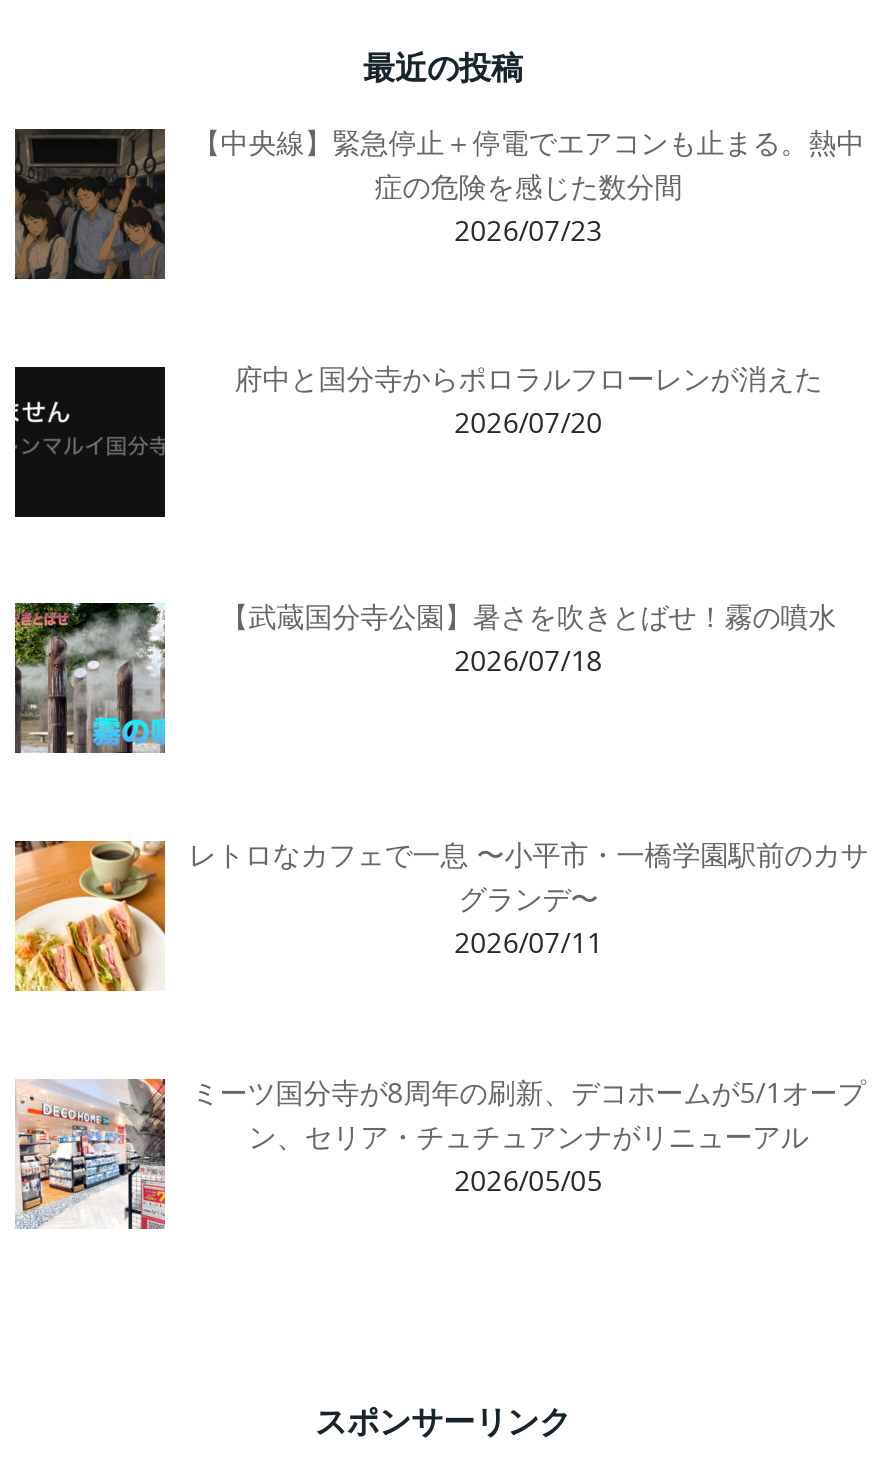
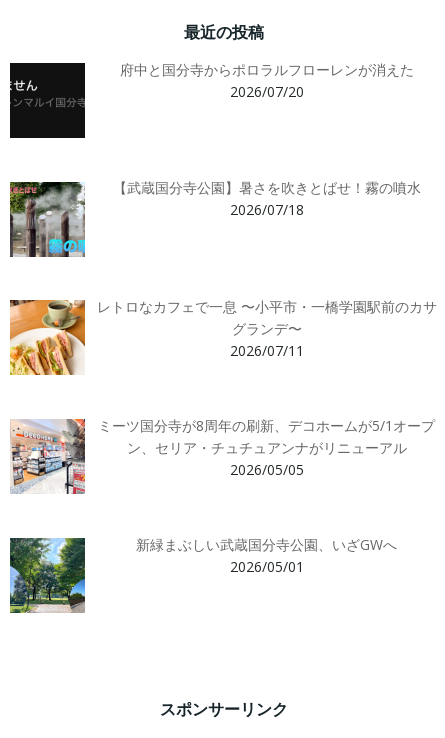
- [image]
- 【中央線】緊急停止＋停電でエアコンも止まる。熱中
- 症の危険を感じた数分間
- 2026/07/23

moved up: [image] | 府中と国分寺からポロラルフローレンが消えた | 2026/07/20 | ... | ン、セリア・チュチュアンナがリニューアル | 2026/05/05

+ [image]

+ 新緑まぶしい武蔵国分寺公園、いざGWへ
+ 2026/05/01
